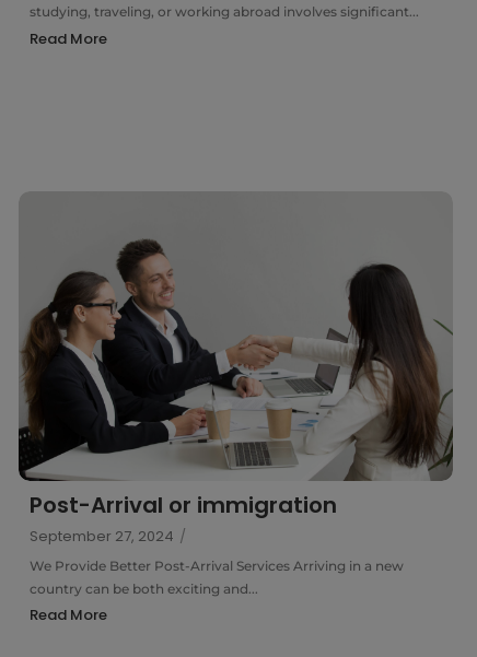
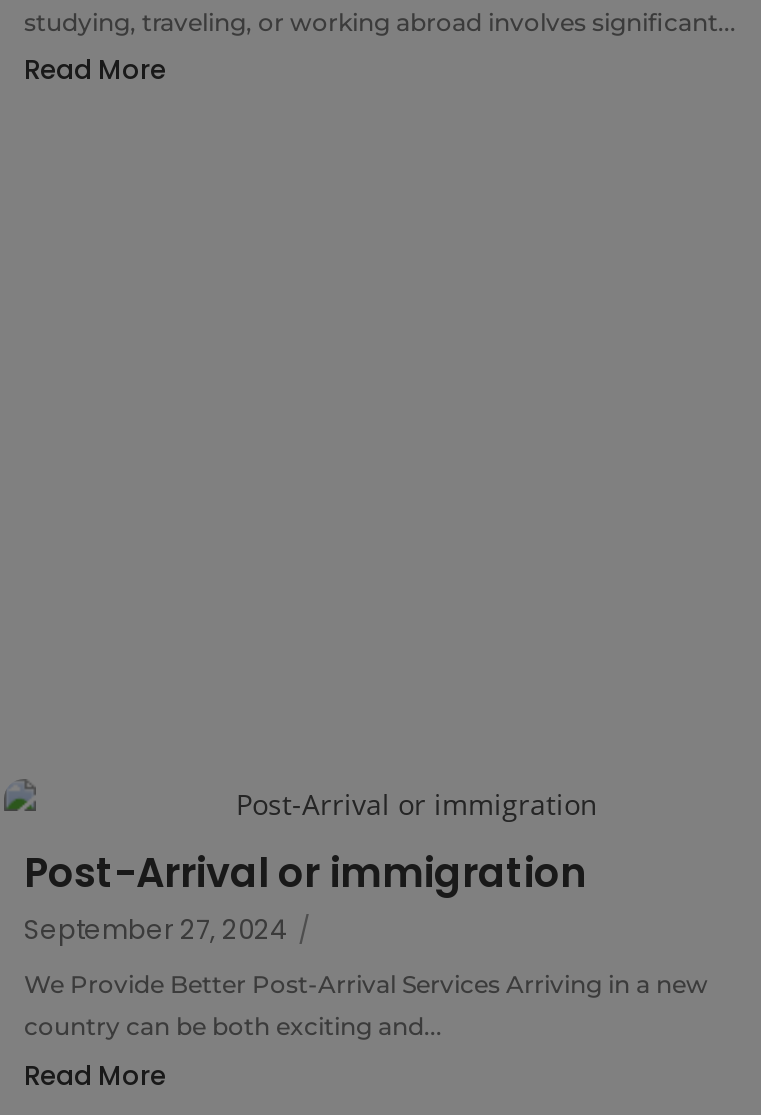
- [image]
